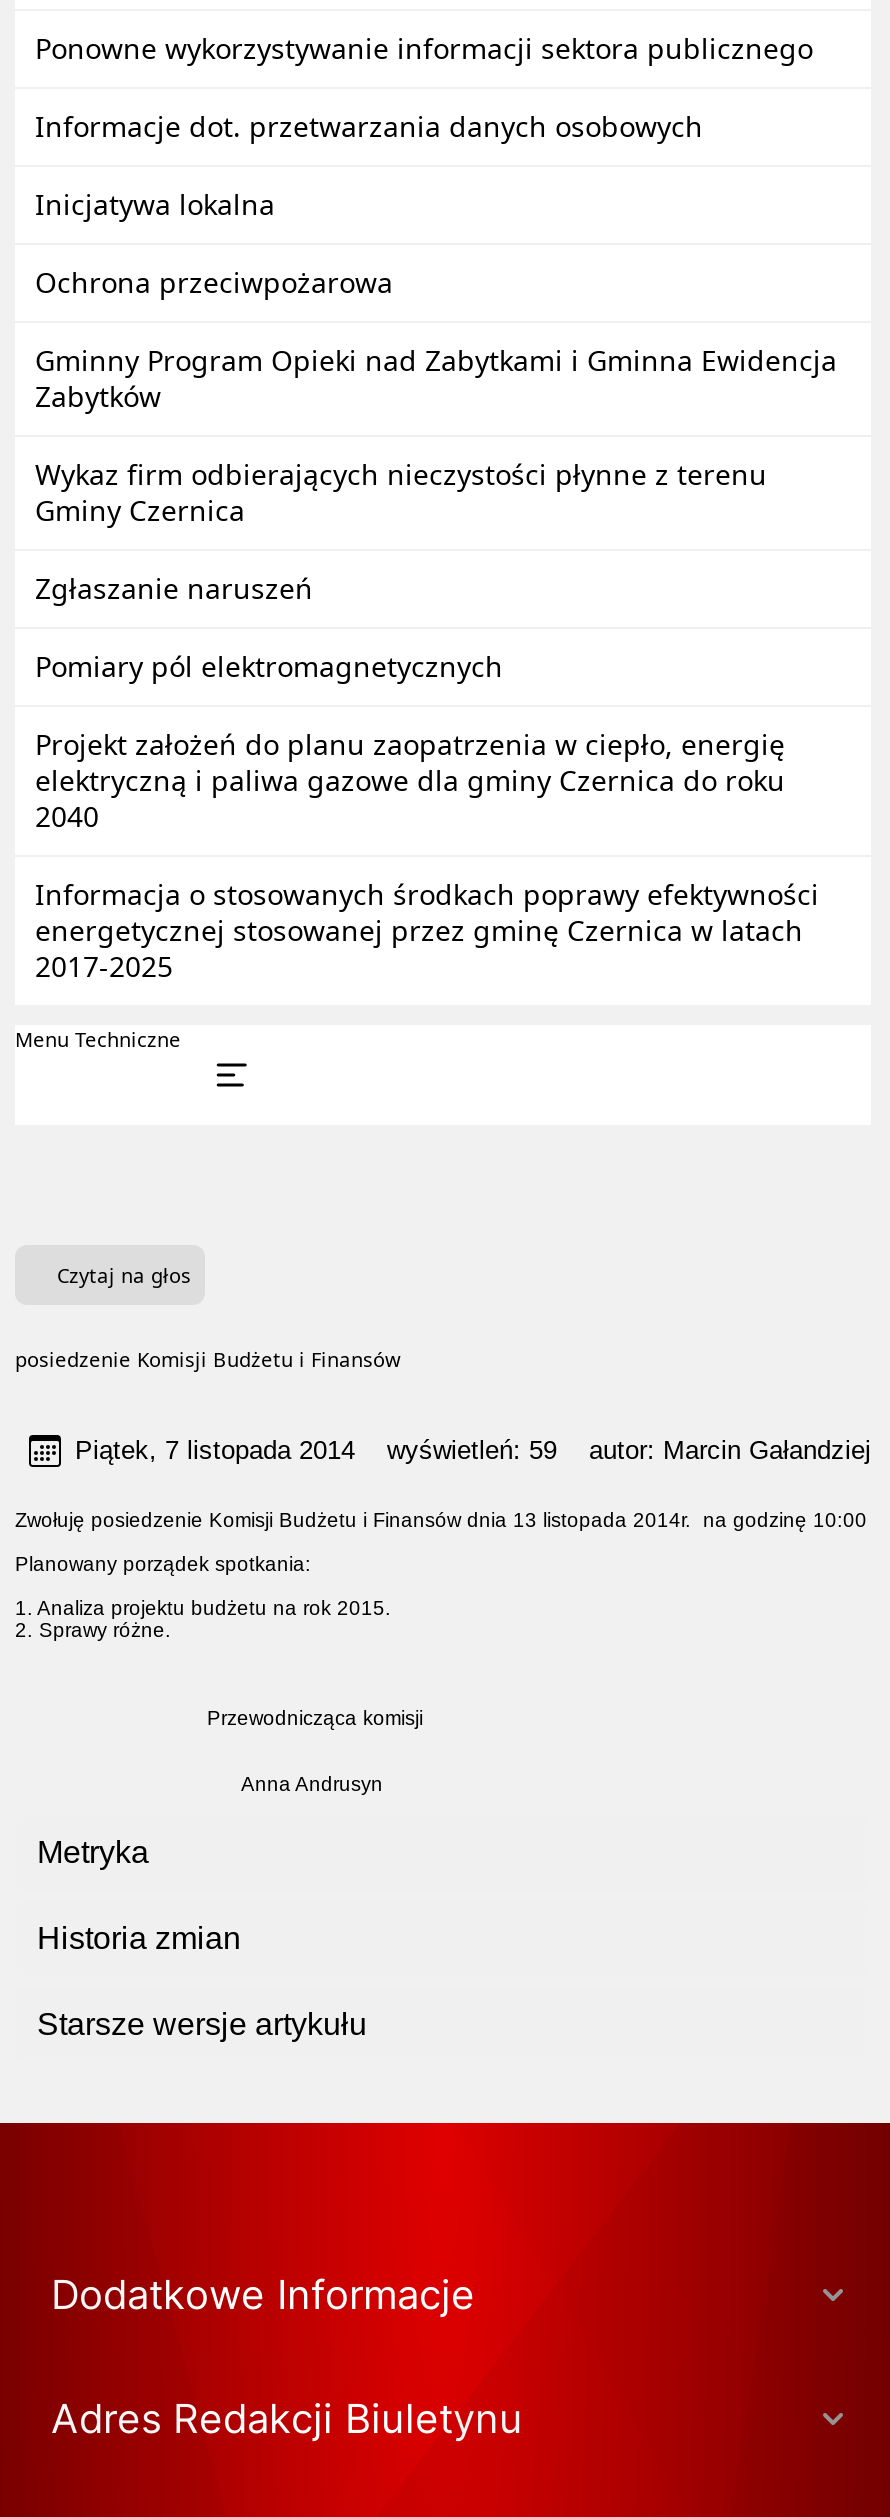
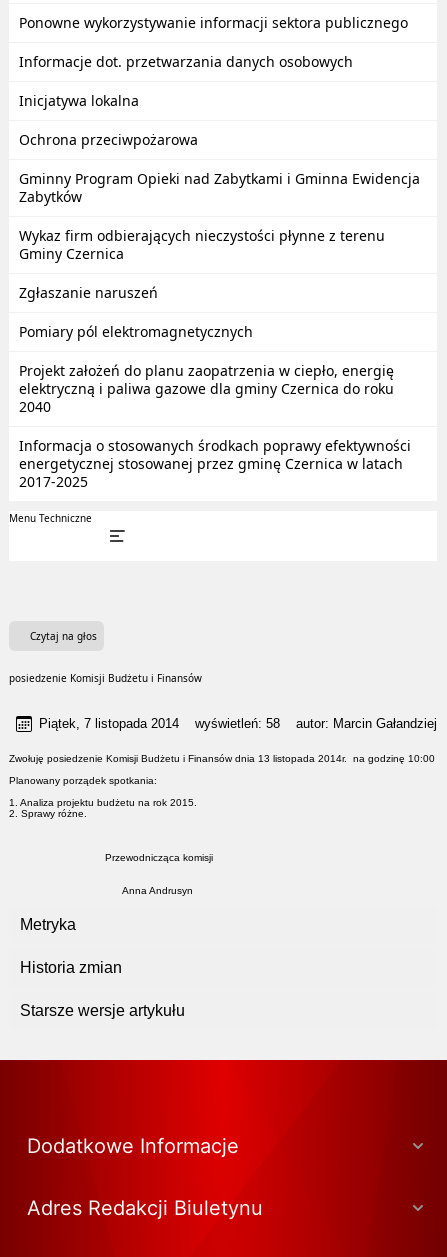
- Piątek, 7 listopada 2014 wyświetleń: 59 autor: Marcin Gałandziej
+ Piątek, 7 listopada 2014 wyświetleń: 58 autor: Marcin Gałandziej
